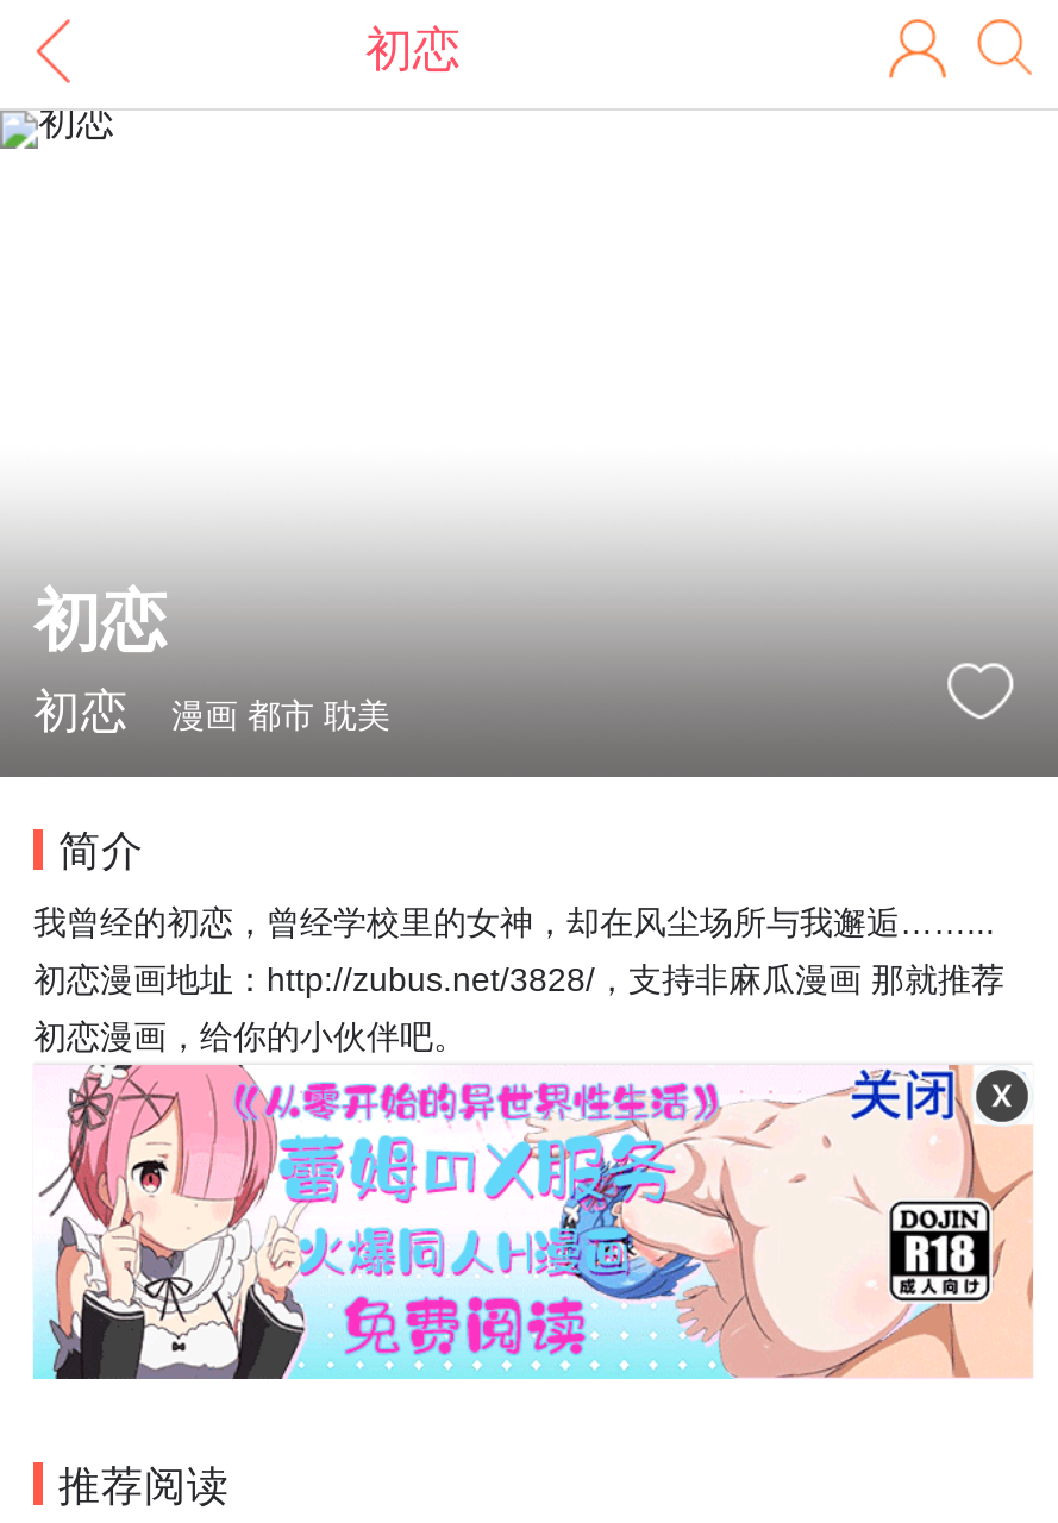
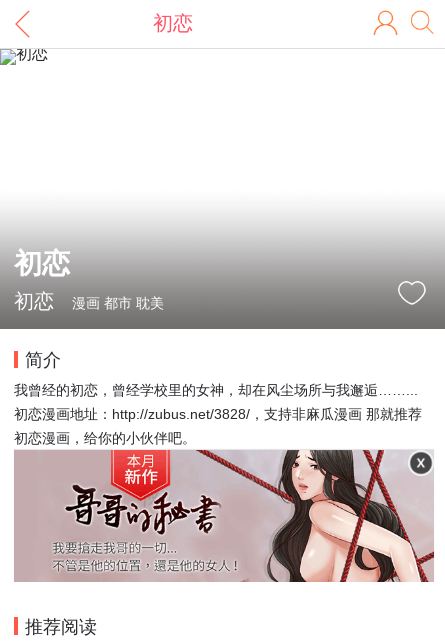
- [image]
+ [image]
